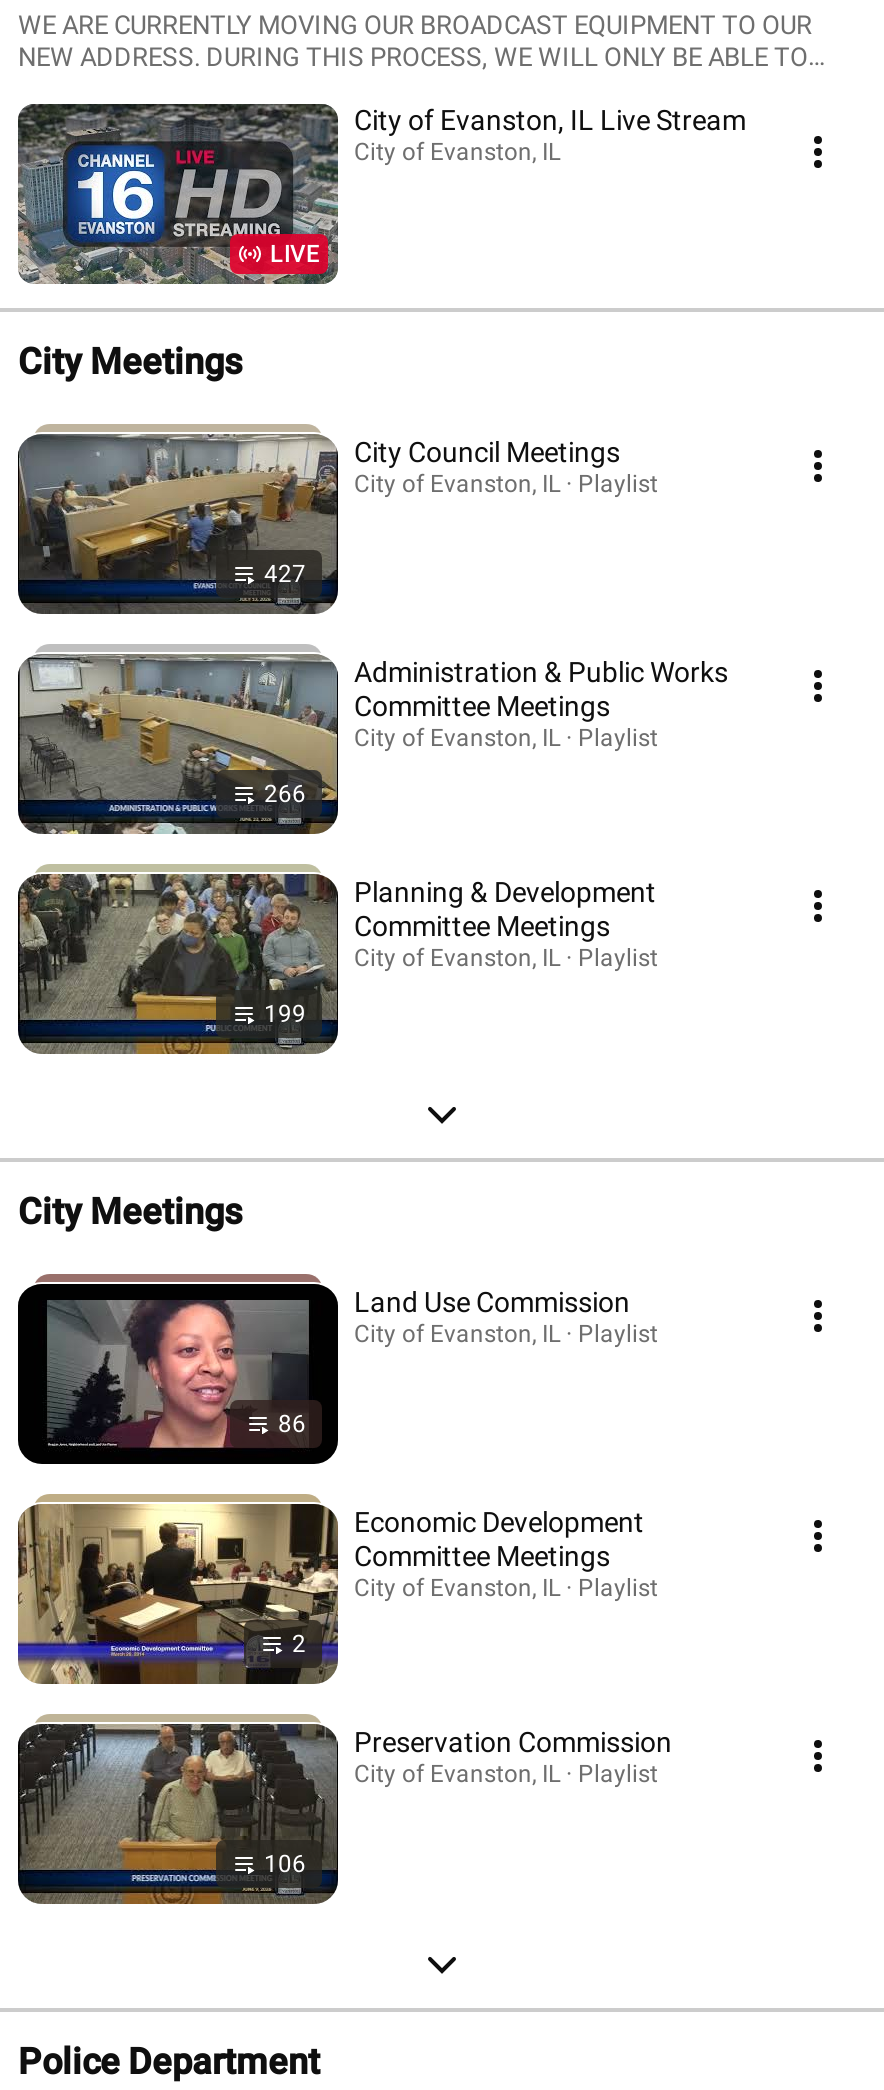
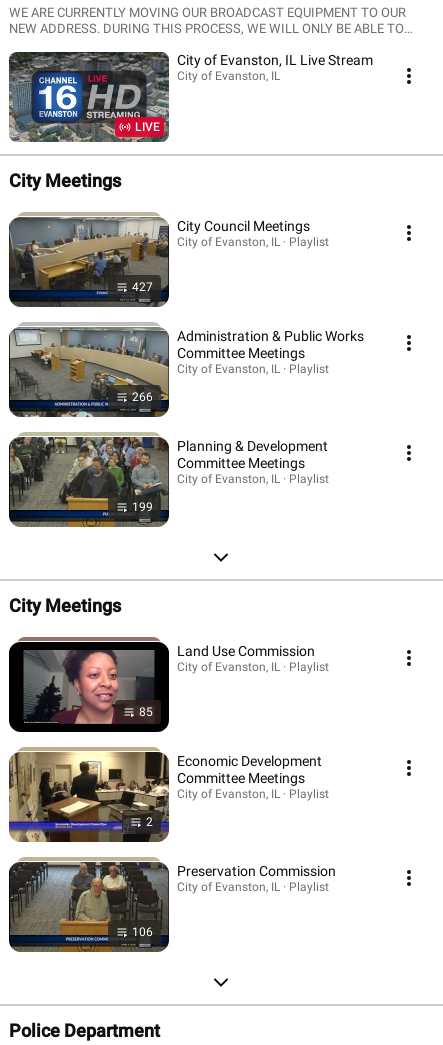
- 86
+ 85
